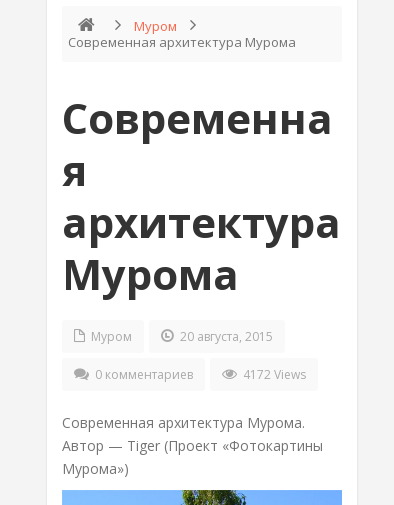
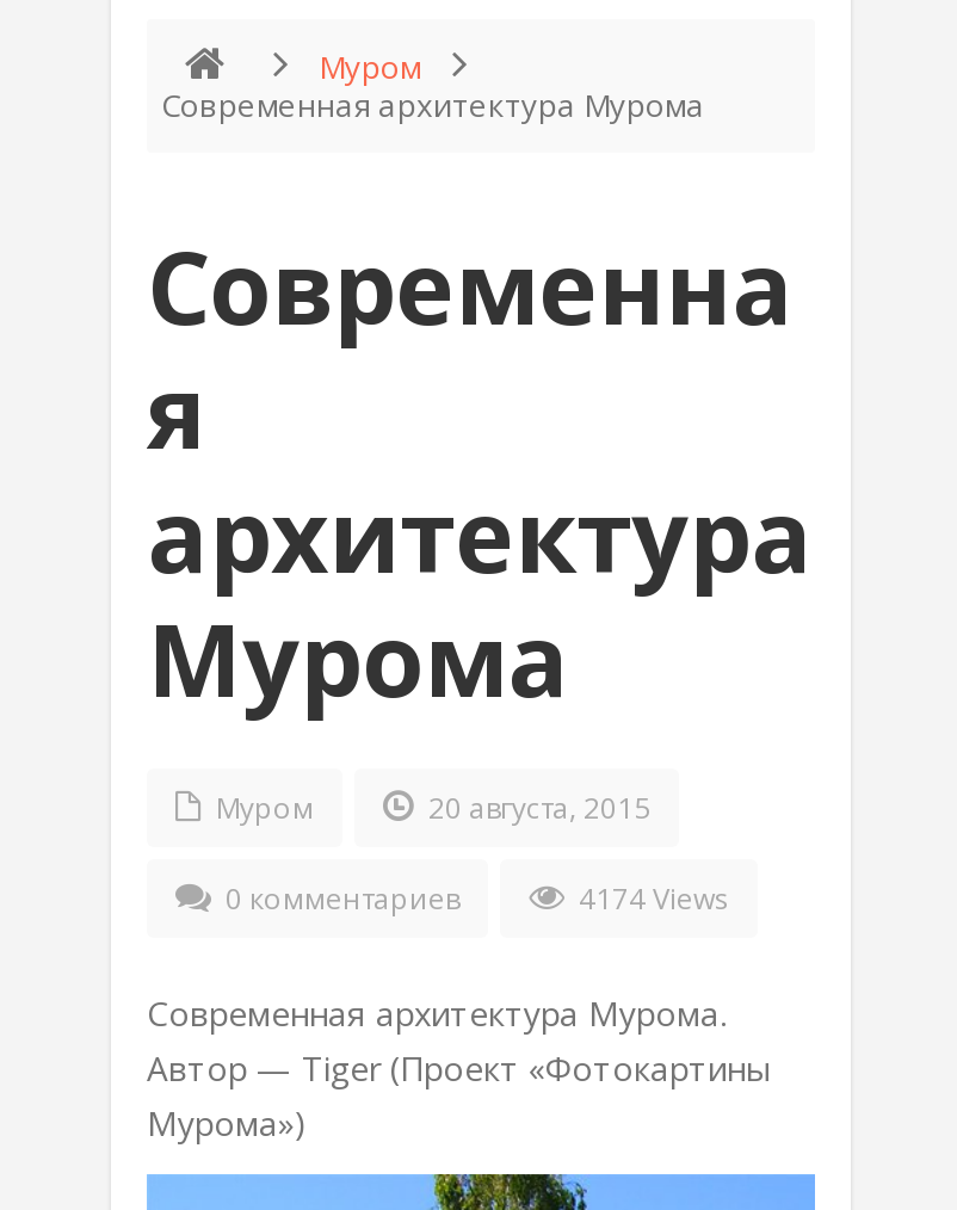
- 4172 Views
+ 4174 Views
